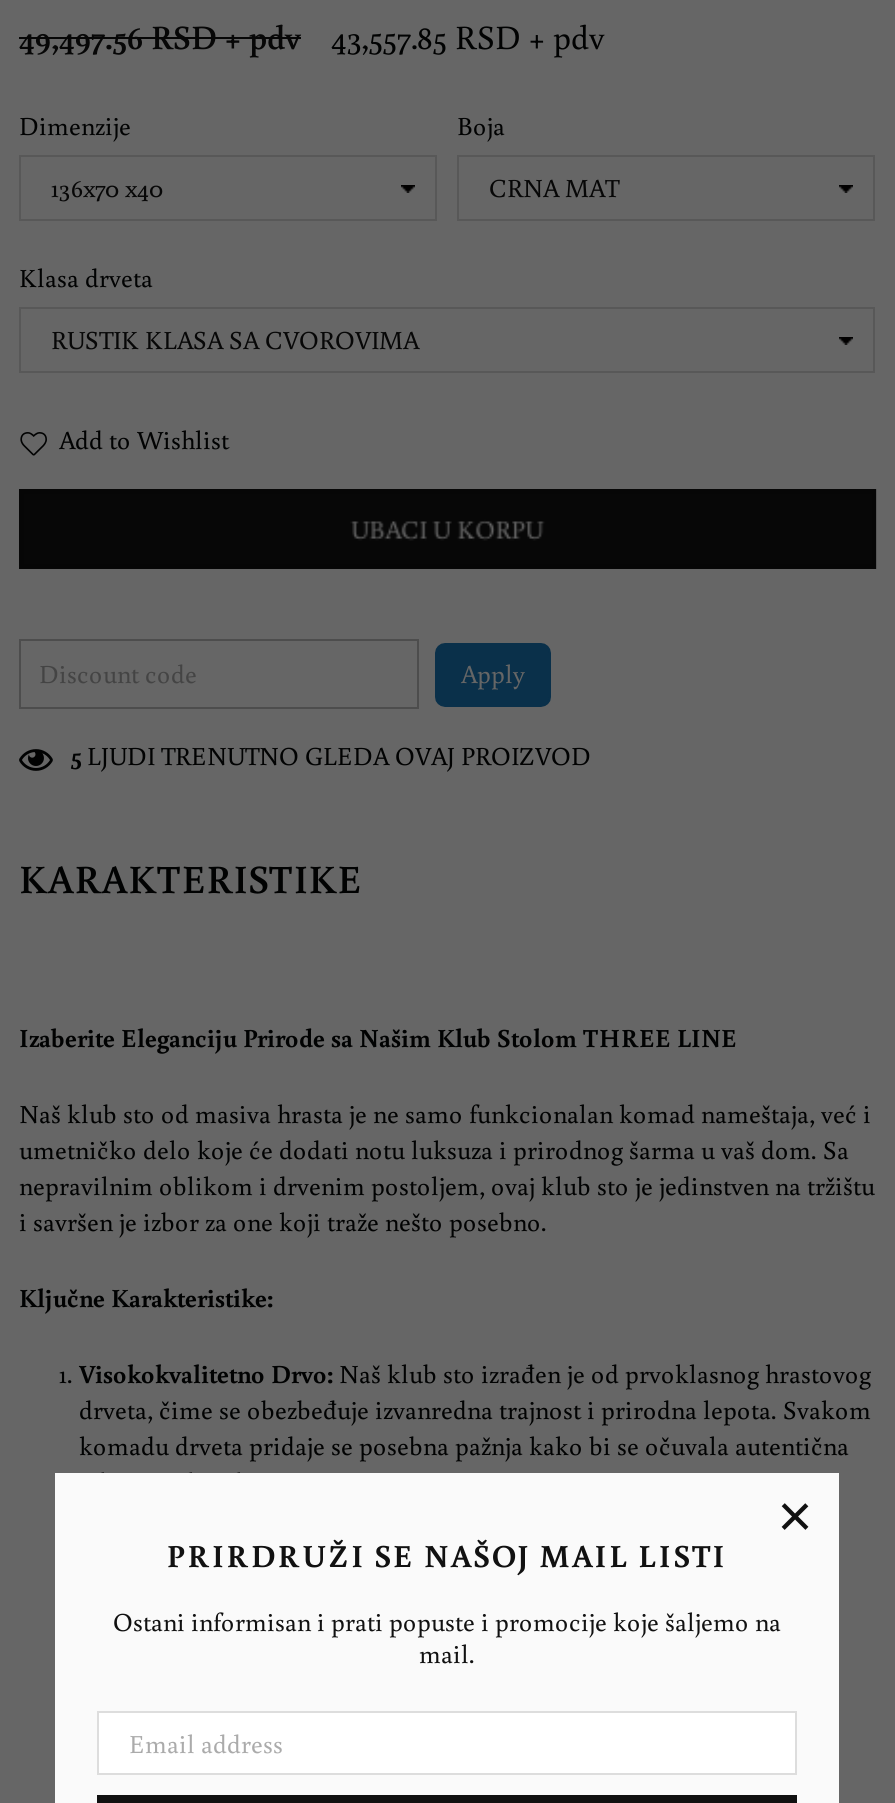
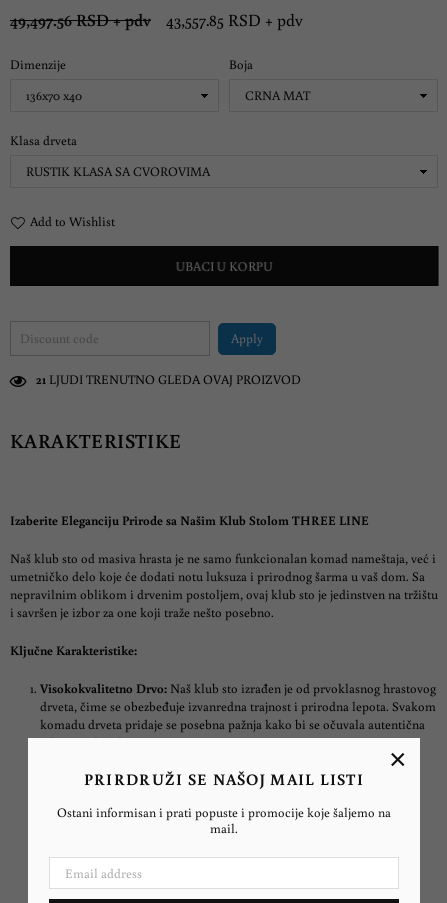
- 5 LJUDI TRENUTNO GLEDA OVAJ PROIZVOD
+ 21 LJUDI TRENUTNO GLEDA OVAJ PROIZVOD
